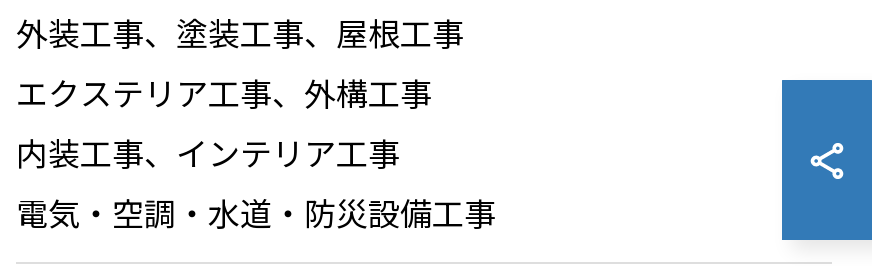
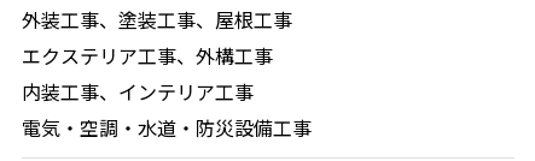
- [image]
